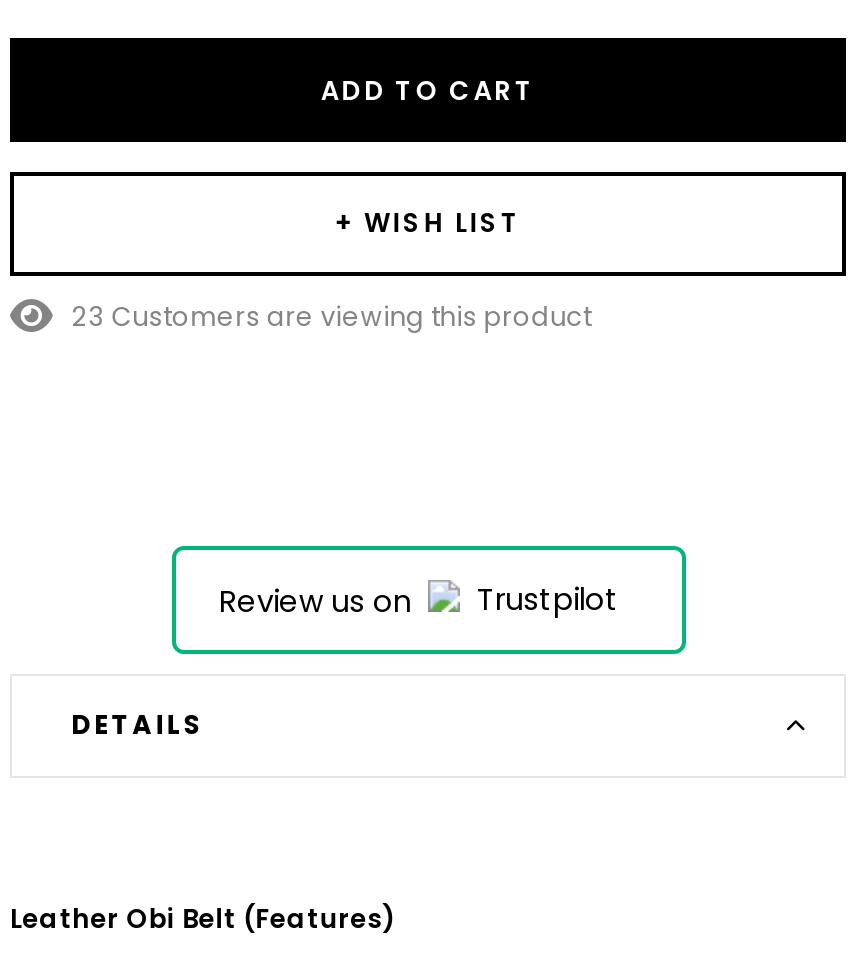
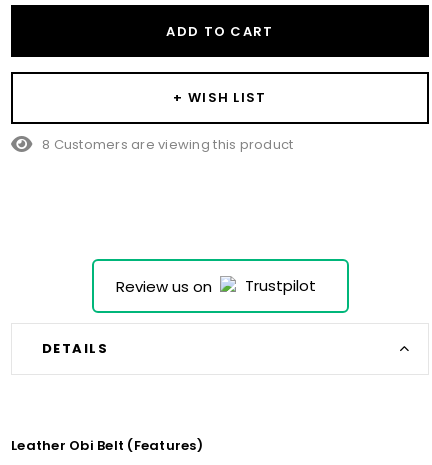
- 23 Customers are viewing this product
+ 8 Customers are viewing this product
